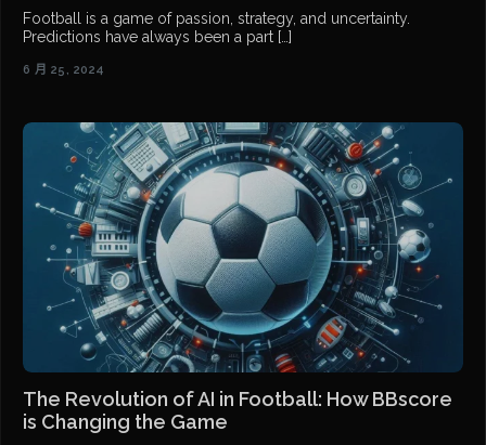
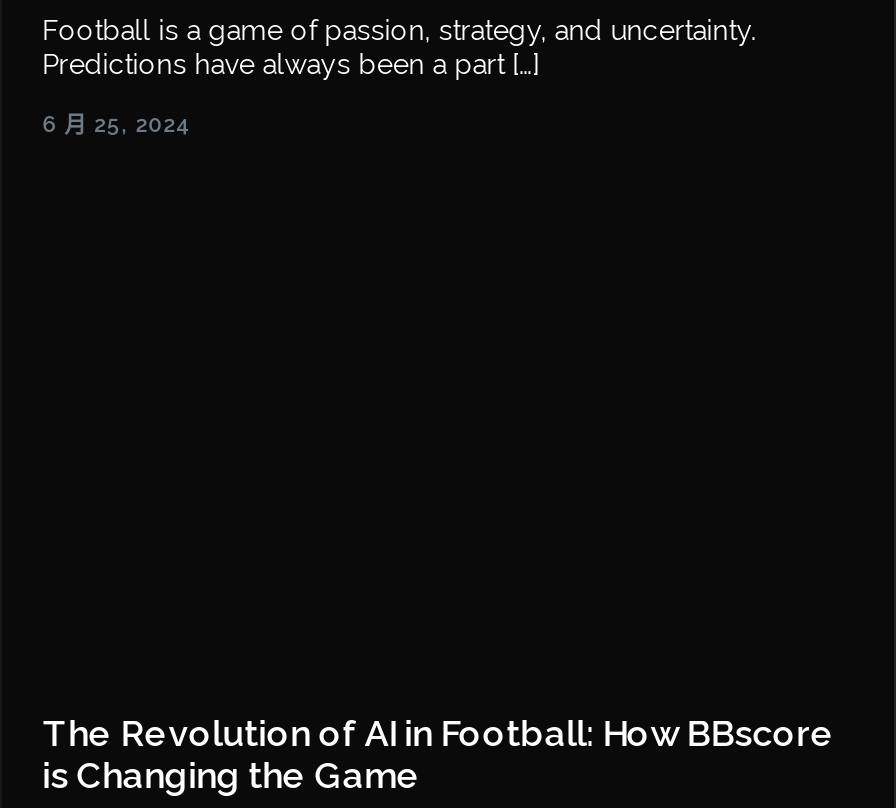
- [image]
